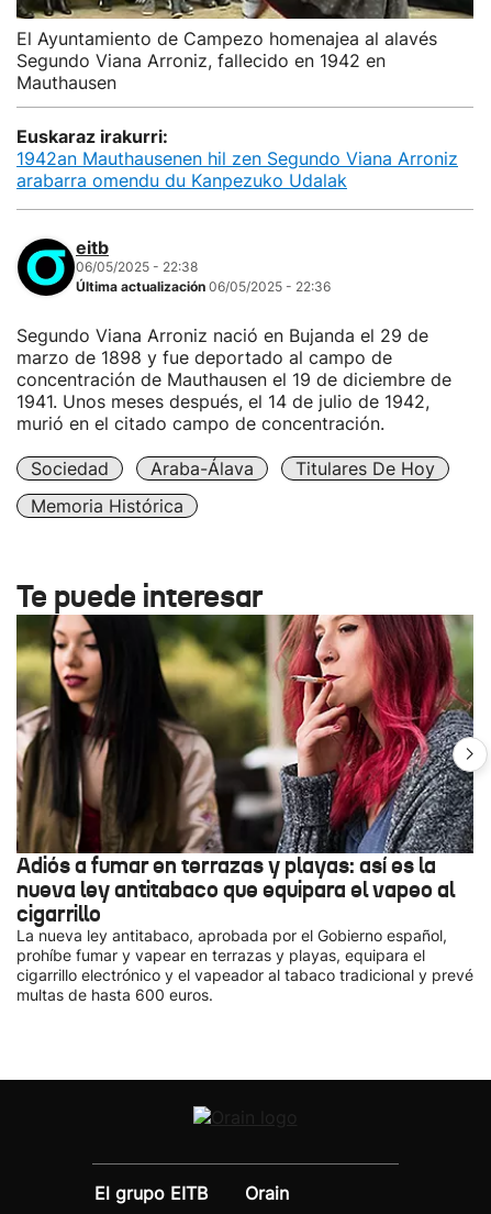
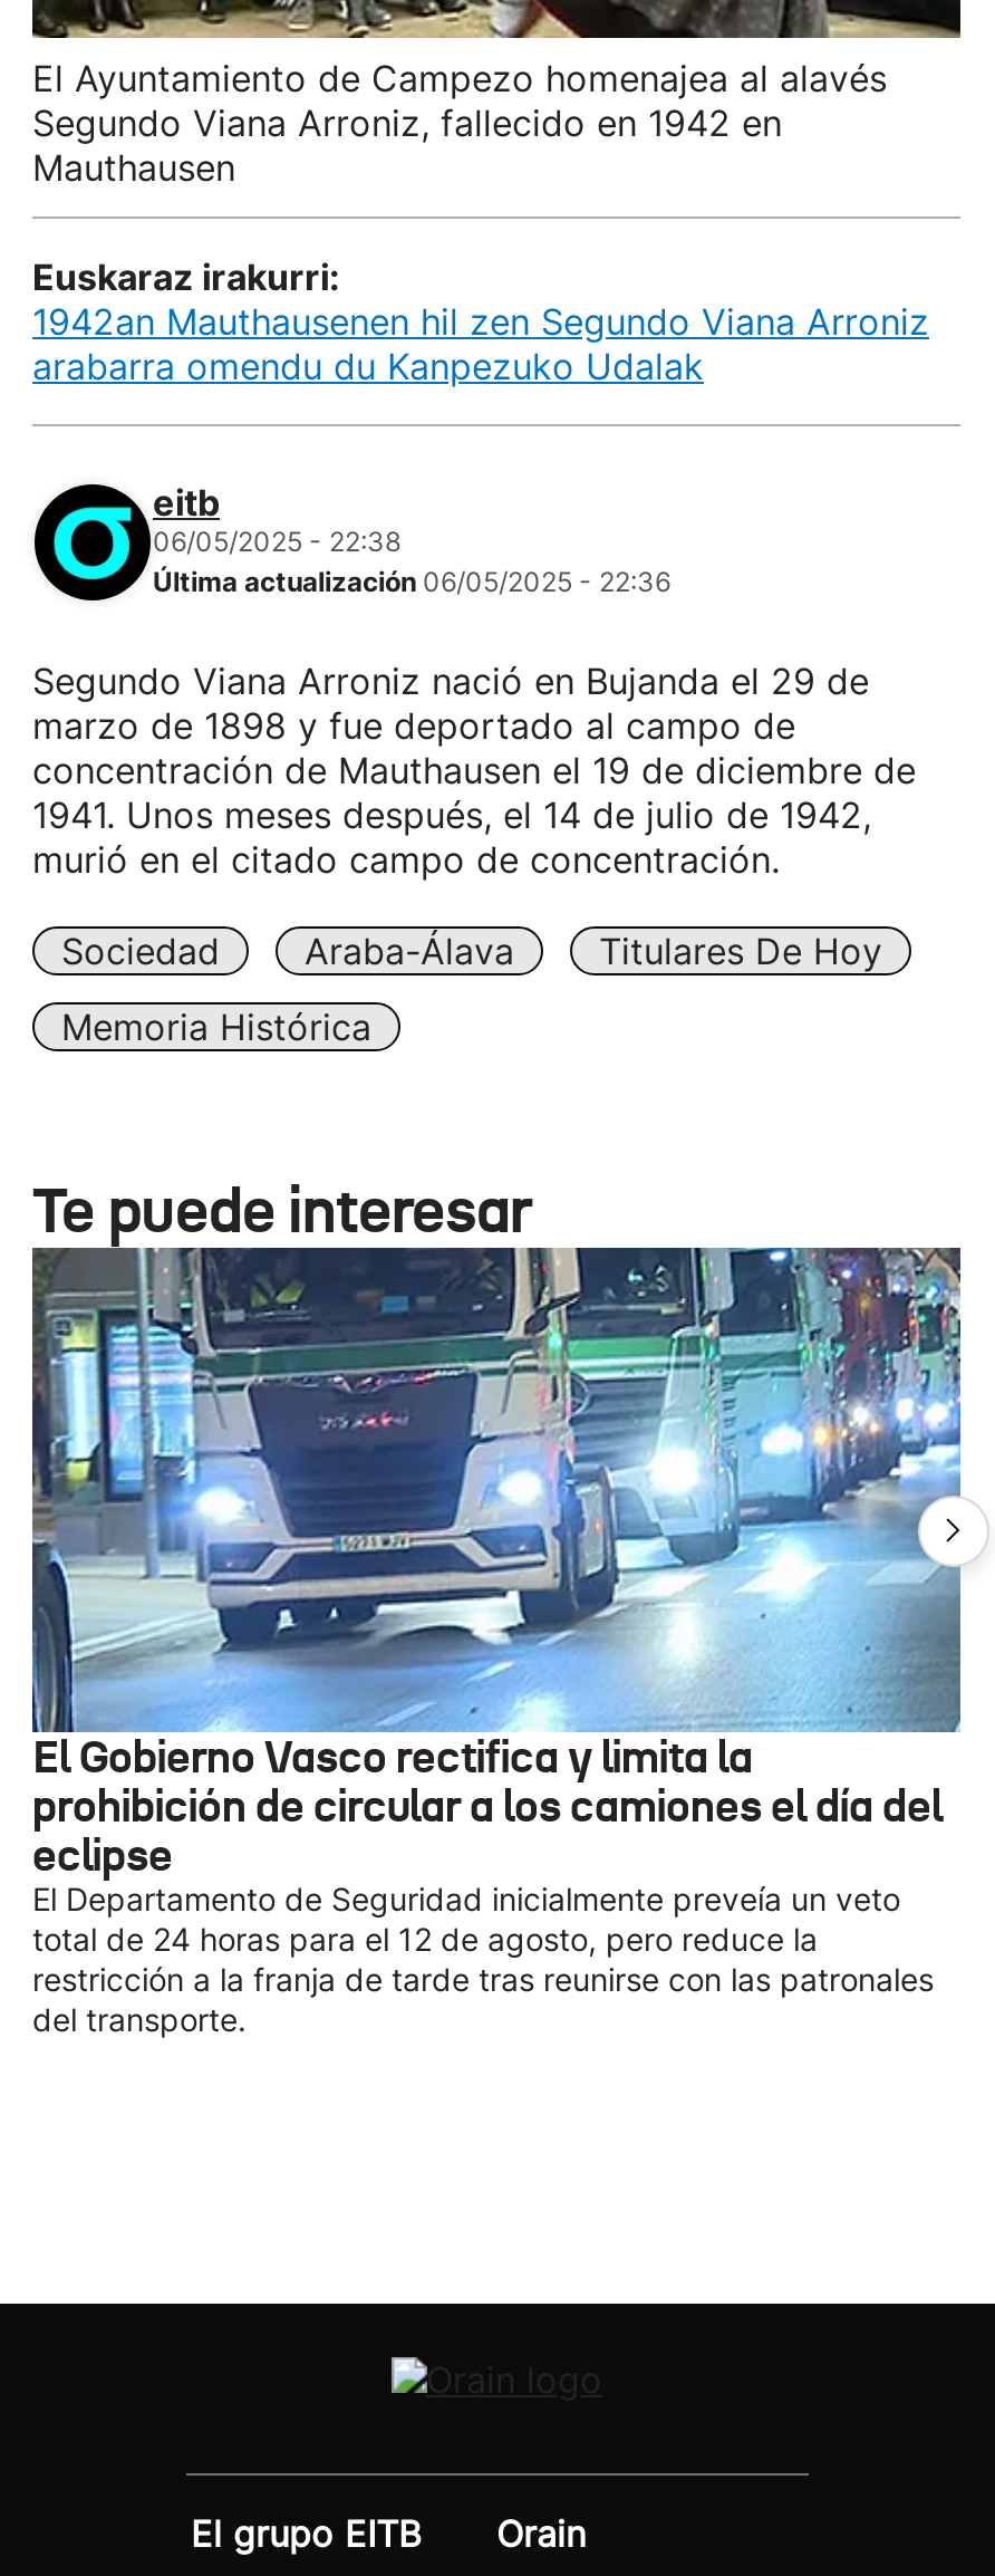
- [image]
- Adiós a fumar en terrazas y playas: así es la
- nueva ley antitabaco que equipara el vapeo al
- cigarrillo
- La nueva ley antitabaco, aprobada por el Gobierno español,
- prohíbe fumar y vapear en terrazas y playas, equipara el
- cigarrillo electrónico y el vapeador al tabaco tradicional y prevé
- multas de hasta 600 euros.
+ [image]
+ El Gobierno Vasco rectifica y limita la
+ prohibición de circular a los camiones el día del
+ eclipse
+ El Departamento de Seguridad inicialmente preveía un veto
+ total de 24 horas para el 12 de agosto, pero reduce la
+ restricción a la franja de tarde tras reunirse con las patronales
+ del transporte.
